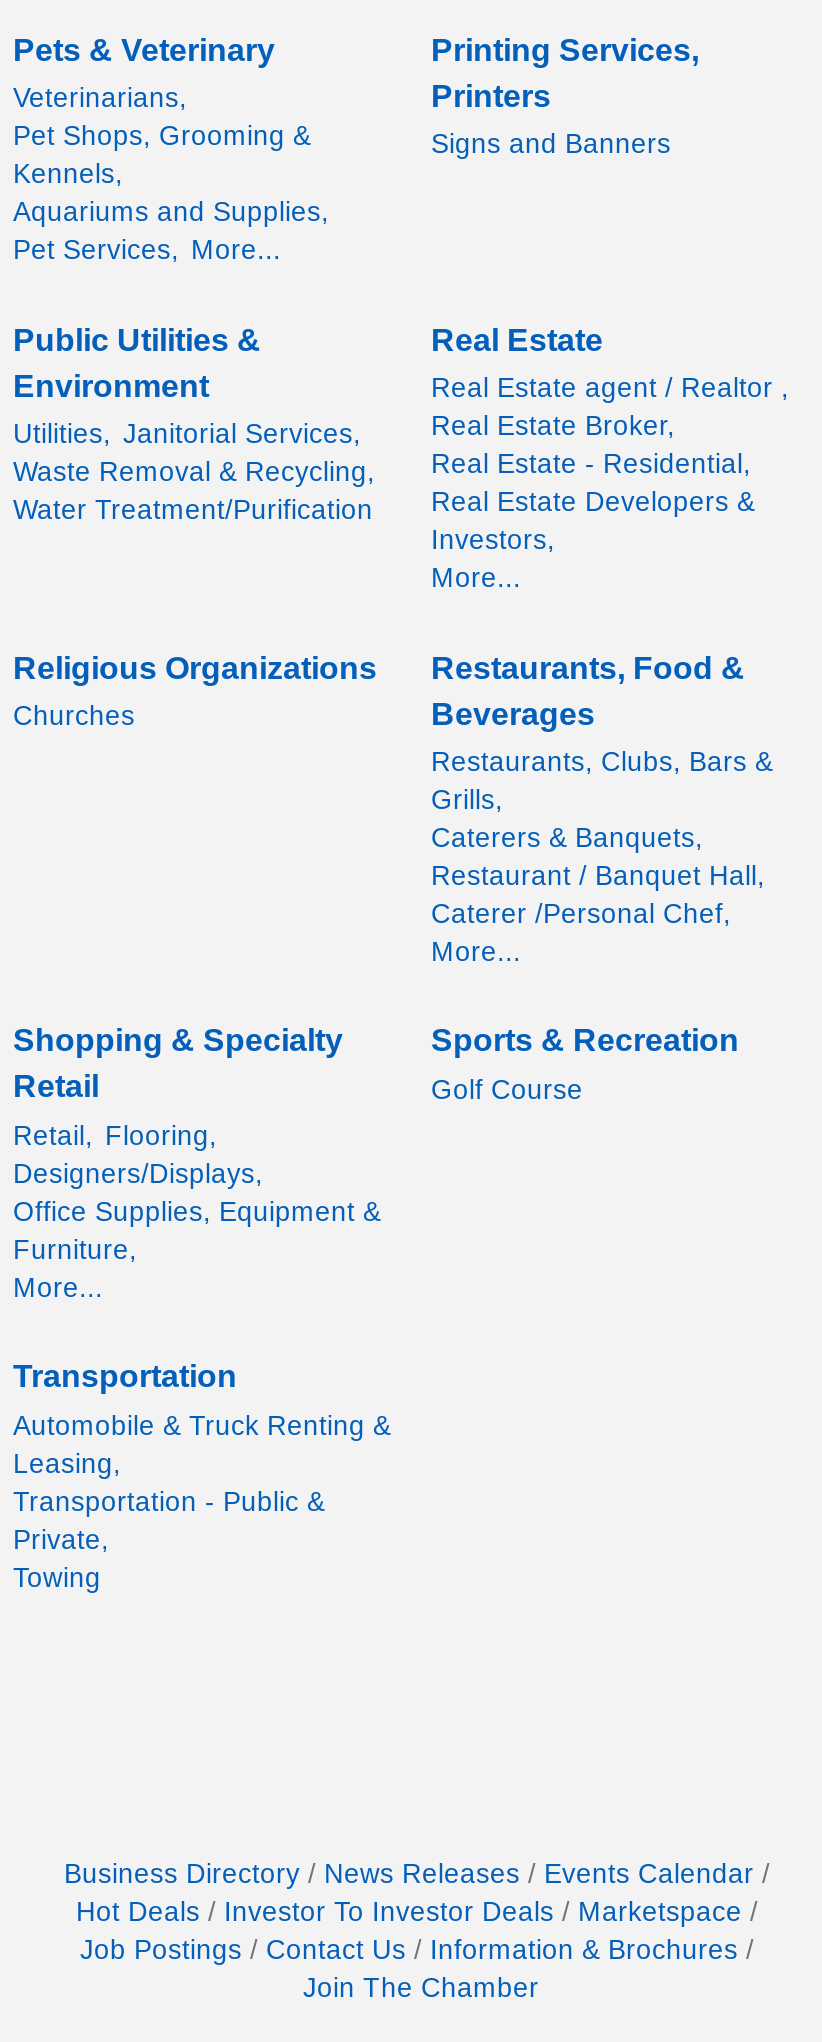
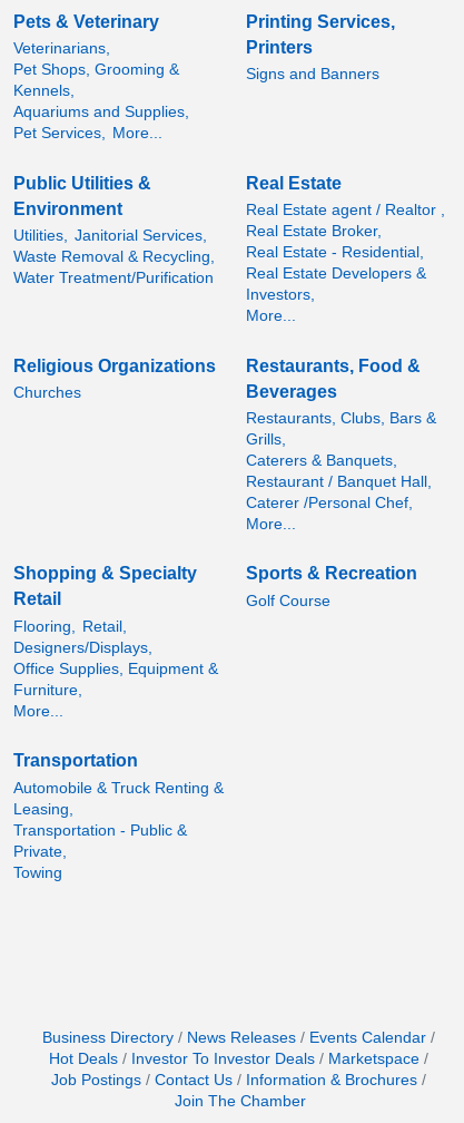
- Retail, Flooring,
+ Flooring, Retail,
